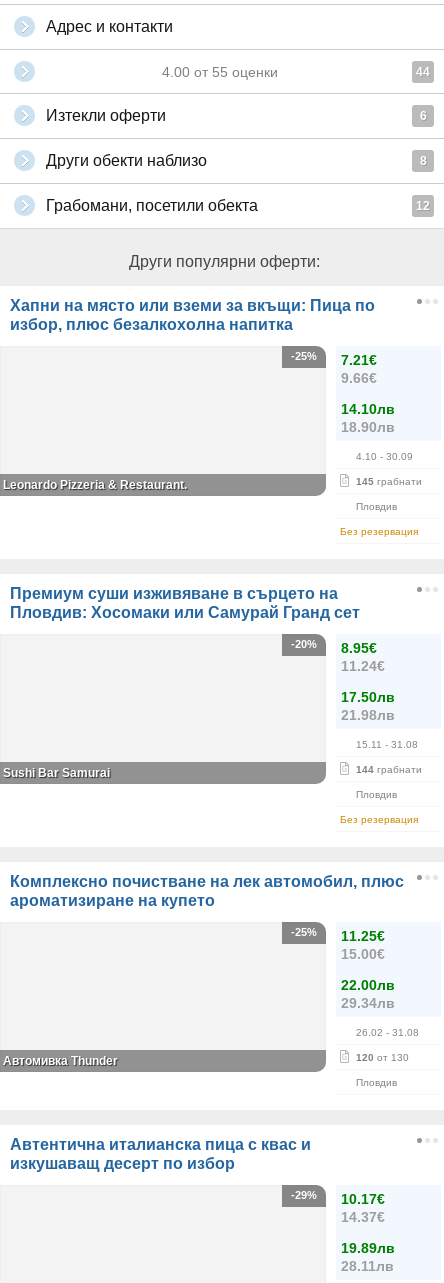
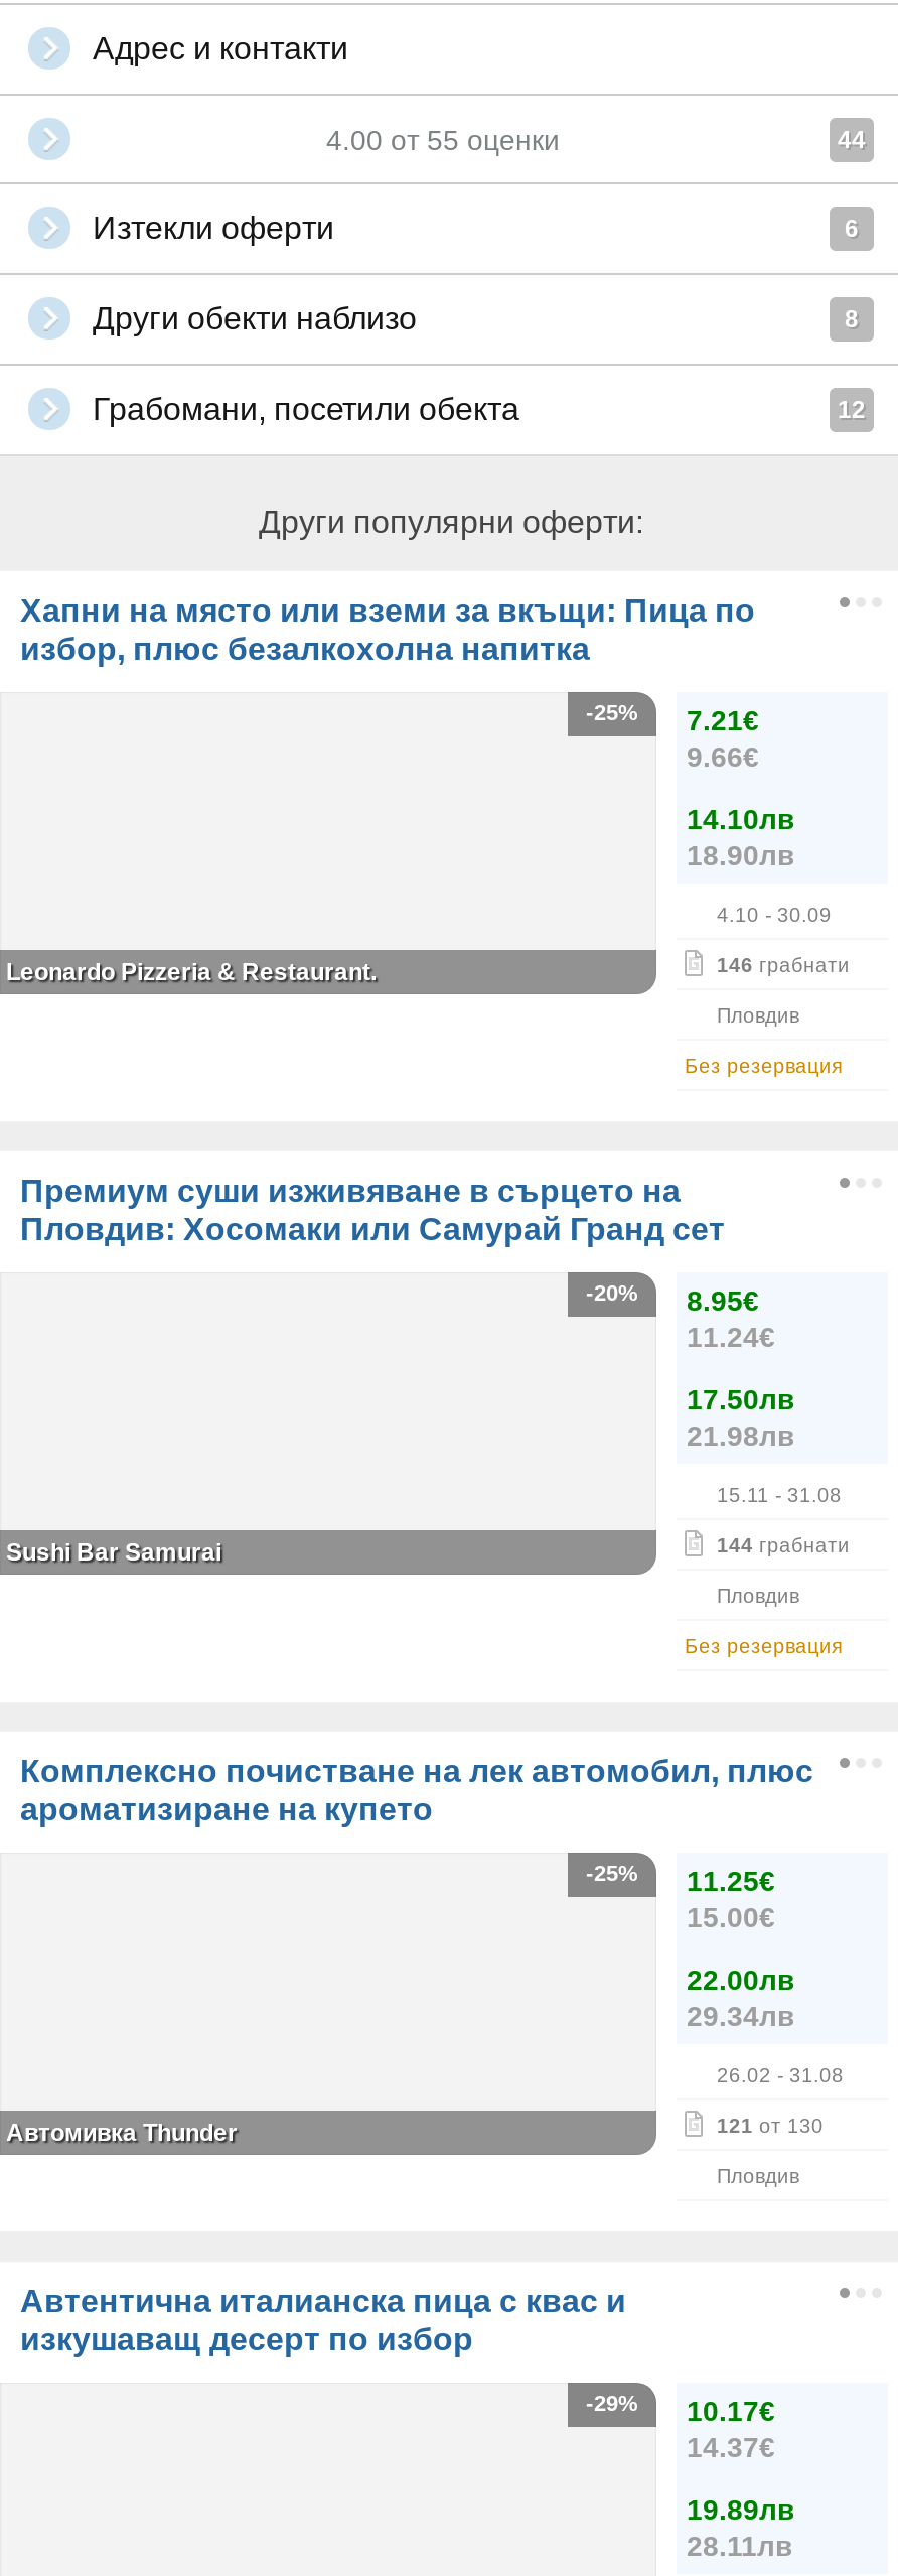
- 145 грабнати
+ 146 грабнати

- 120 от 130
+ 121 от 130
